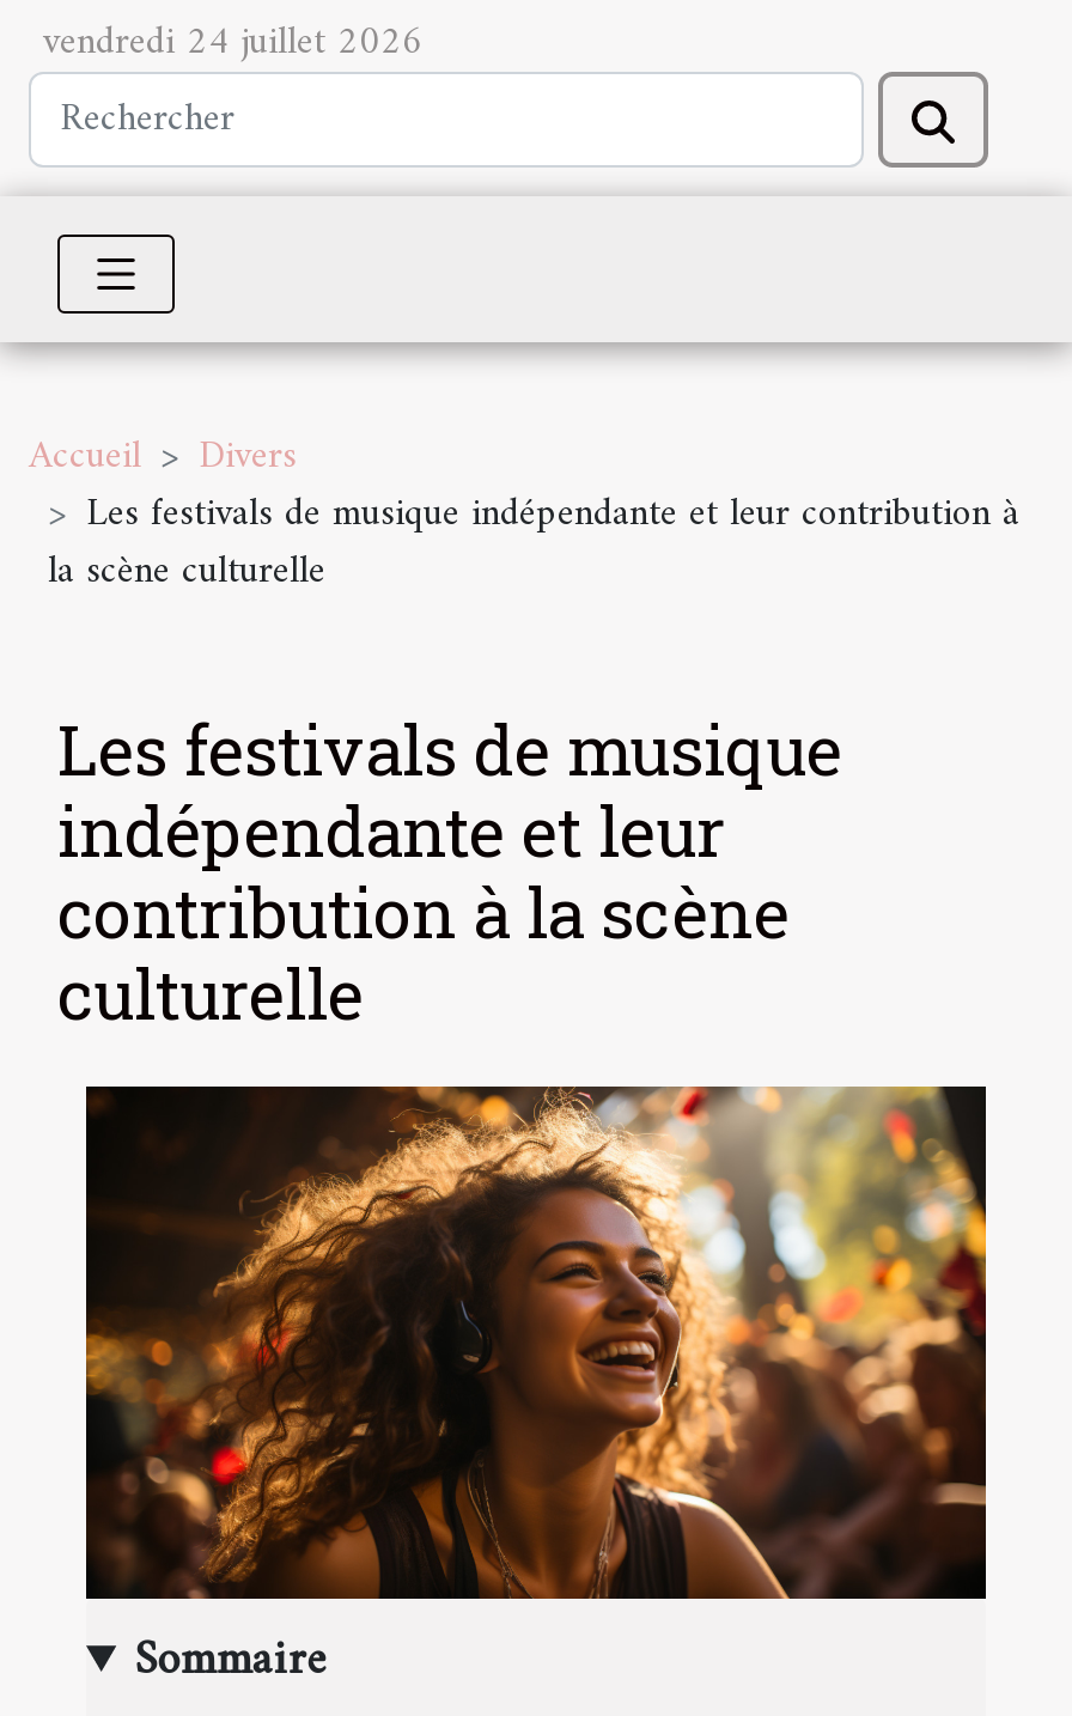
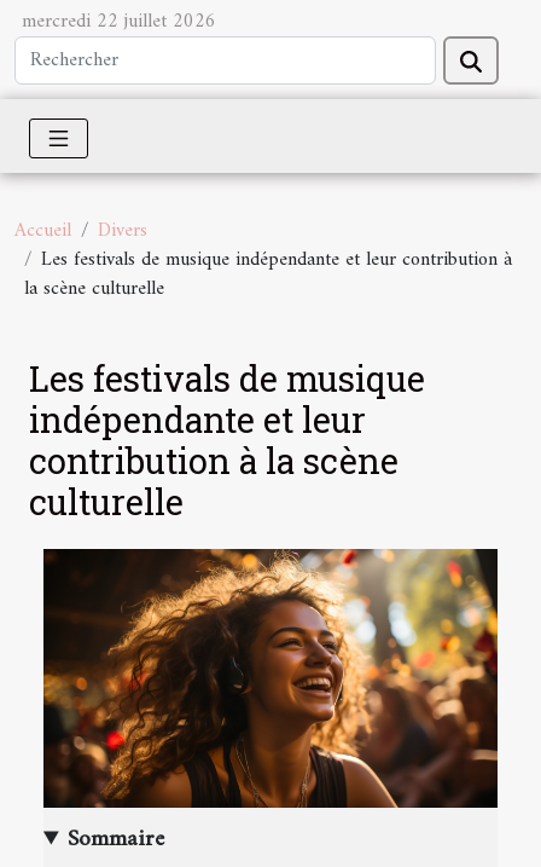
- vendredi 24 juillet 2026
+ mercredi 22 juillet 2026
